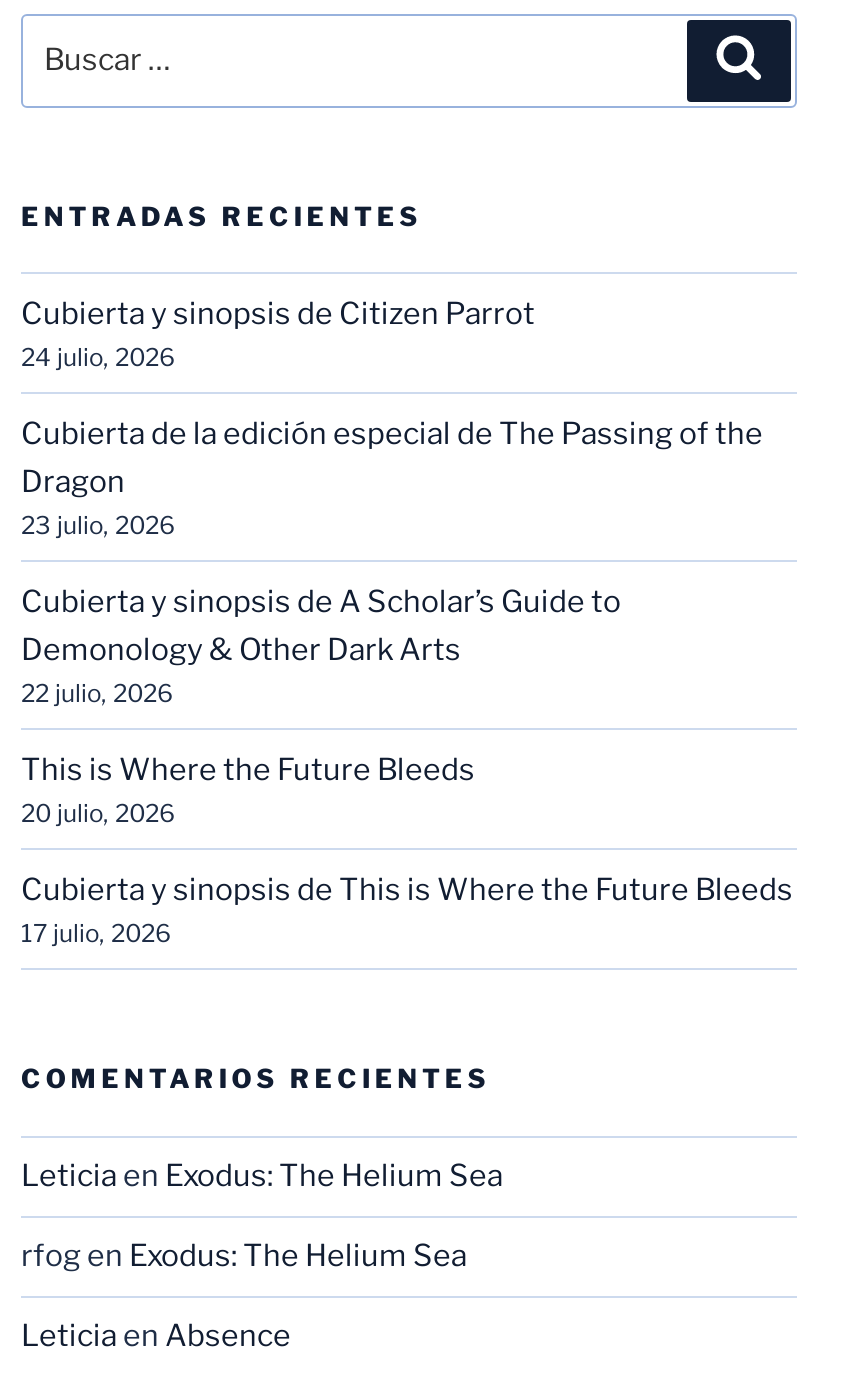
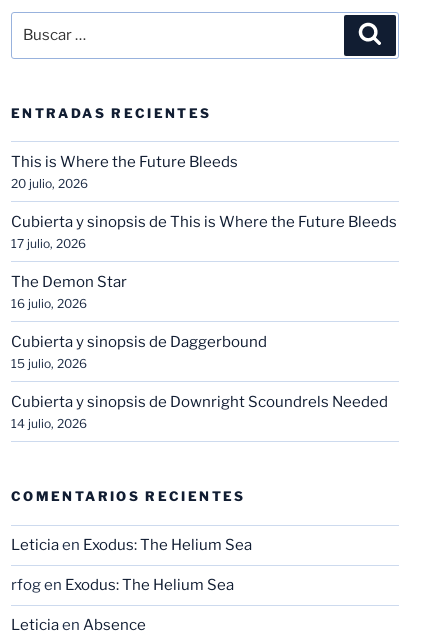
- Cubierta y sinopsis de Citizen Parrot
- 24 julio, 2026
- Cubierta de la edición especial de The Passing of the
- Dragon
- 23 julio, 2026
- Cubierta y sinopsis de A Scholar’s Guide to
- Demonology & Other Dark Arts
- 22 julio, 2026

moved up: This is Where the Future Bleeds | 20 julio, 2026 | Cubierta y sinopsis de This is Where the Future Bleeds | 17 julio, 2026

+ The Demon Star
+ 16 julio, 2026
+ Cubierta y sinopsis de Daggerbound
+ 15 julio, 2026
+ Cubierta y sinopsis de Downright Scoundrels Needed
+ 14 julio, 2026
